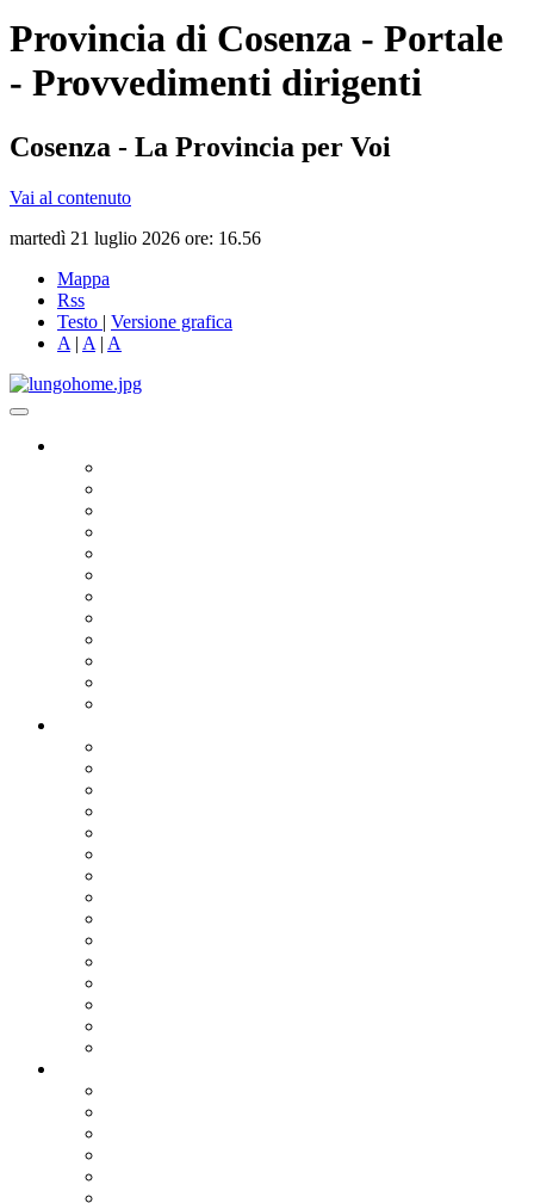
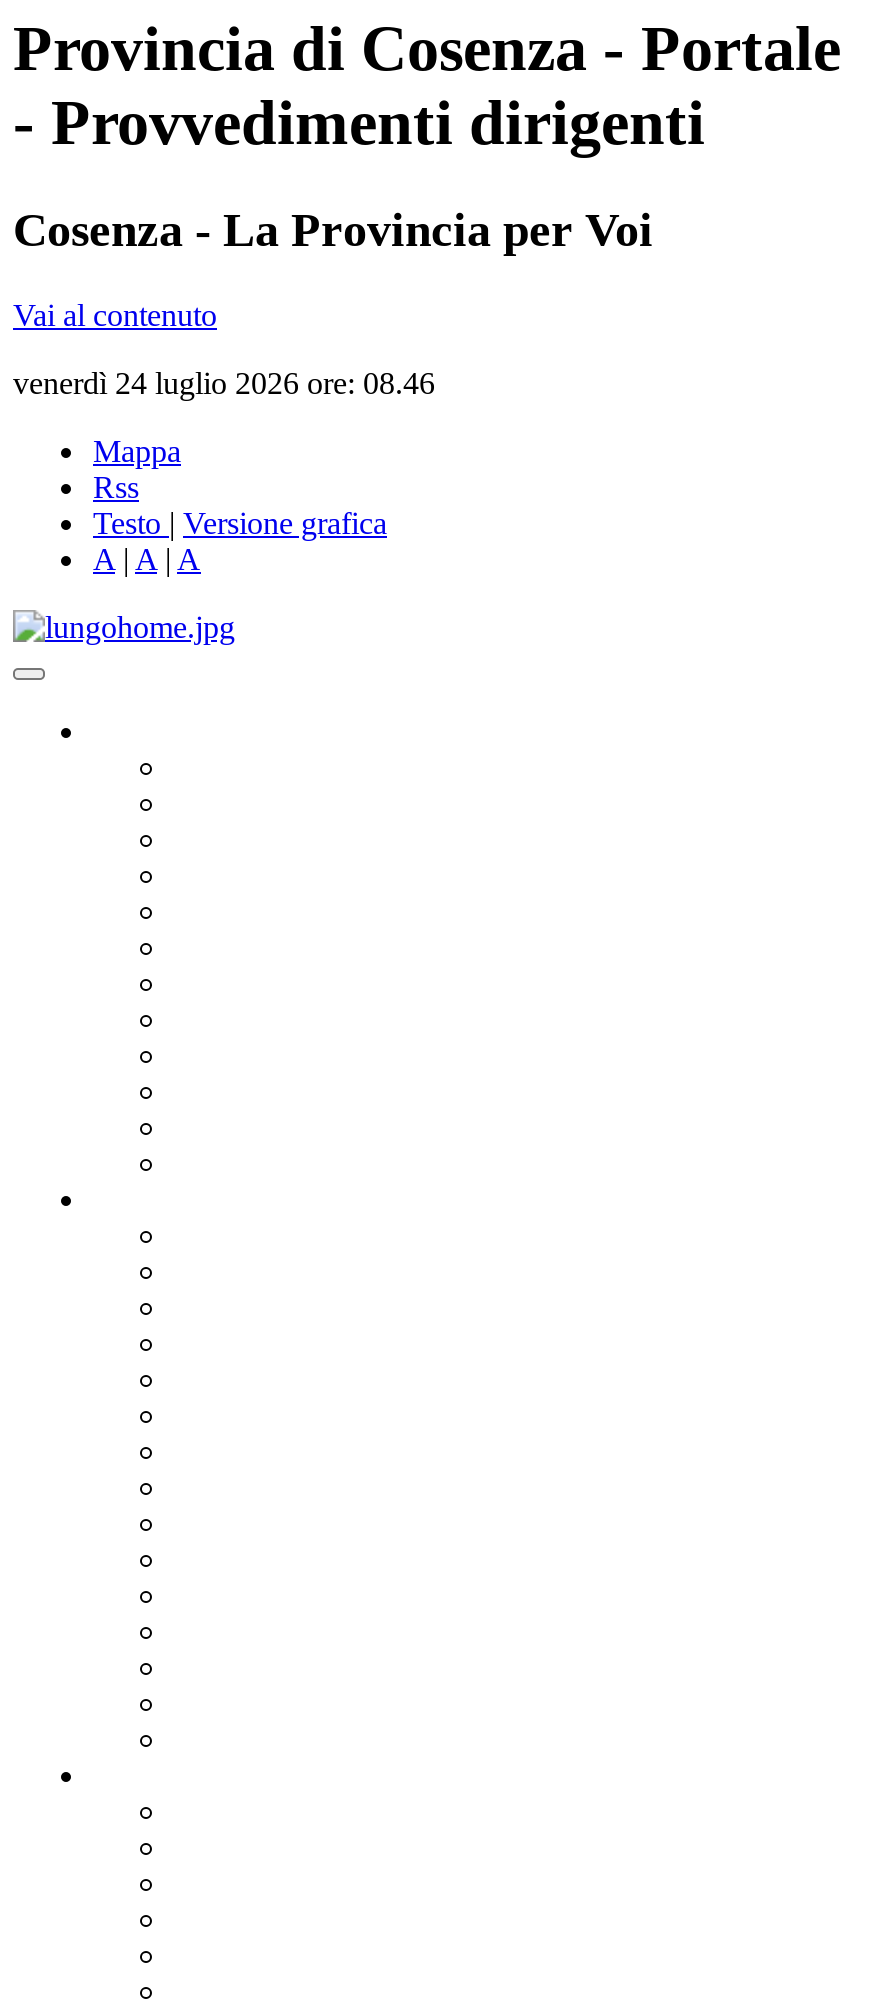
- martedì 21 luglio 2026 ore: 16.56
+ venerdì 24 luglio 2026 ore: 08.46
